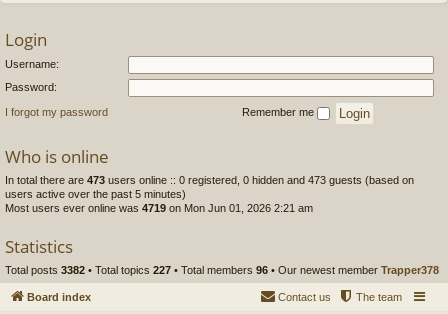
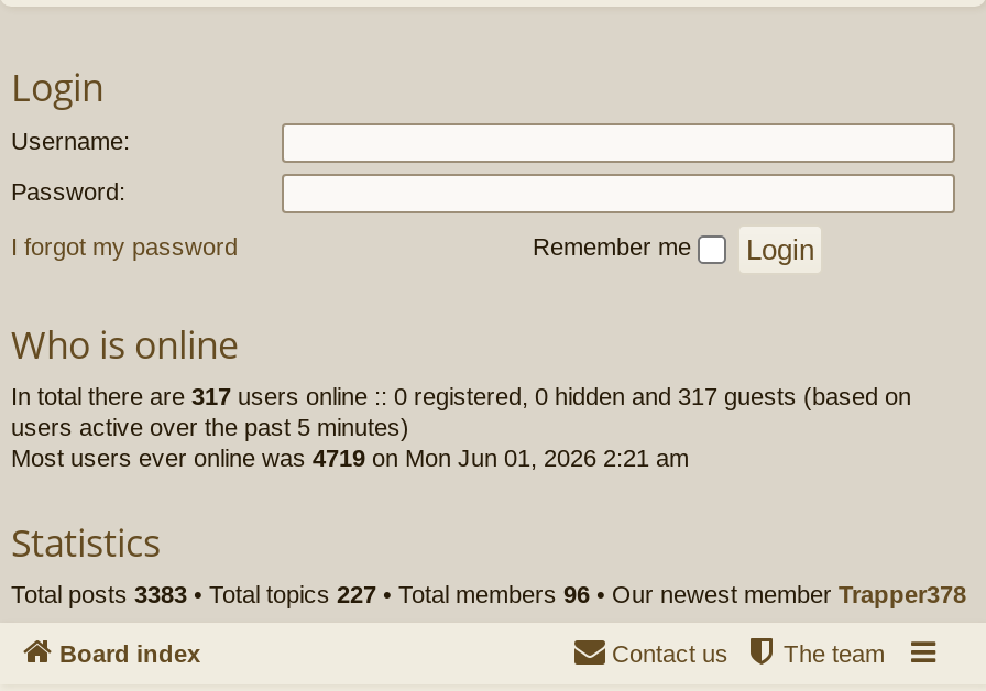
- In total there are 473 users online :: 0 registered, 0 hidden and 473 guests (based on
+ In total there are 317 users online :: 0 registered, 0 hidden and 317 guests (based on

- Total posts 3382 • Total topics 227 • Total members 96 • Our newest member Trapper378
+ Total posts 3383 • Total topics 227 • Total members 96 • Our newest member Trapper378
